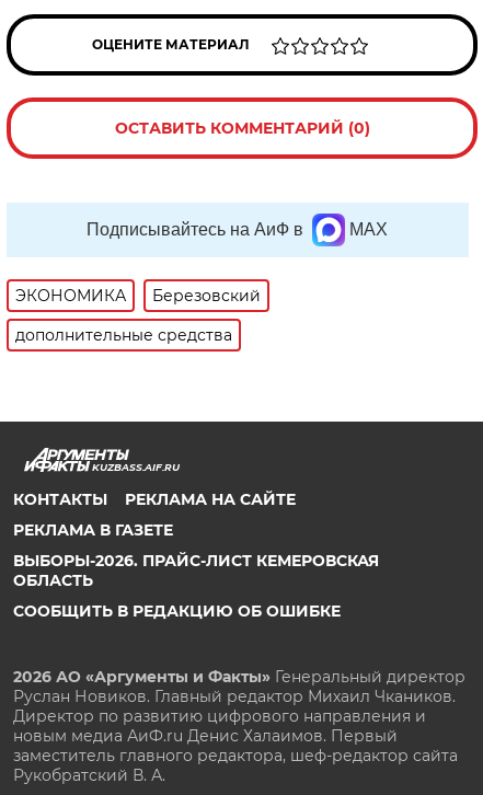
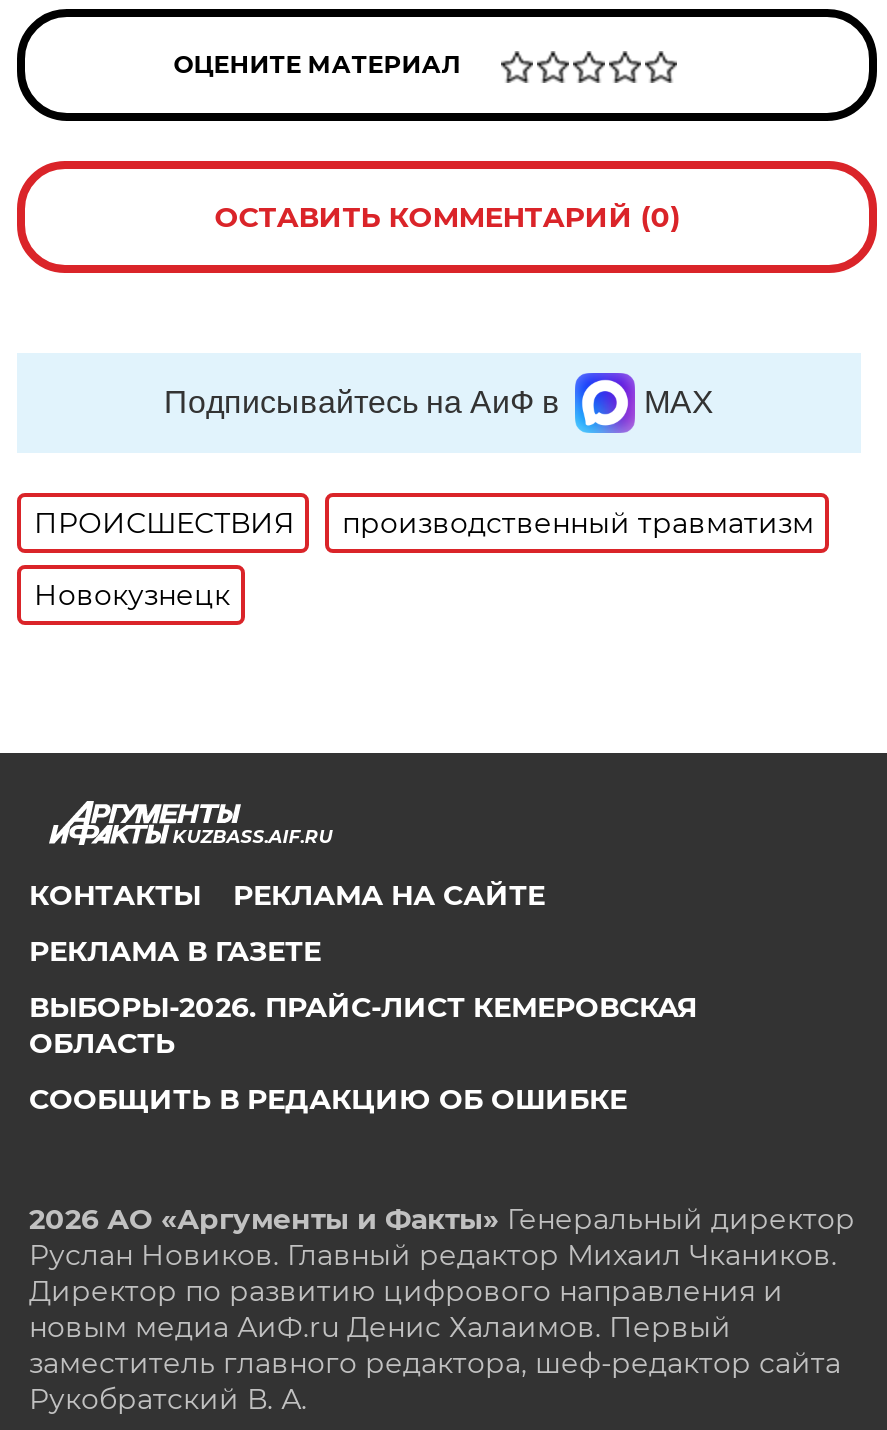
- ЭКОНОМИКА
- Березовский
+ ПРОИСШЕСТВИЯ
+ производственный травматизм

- дополнительные средства
+ Новокузнецк
